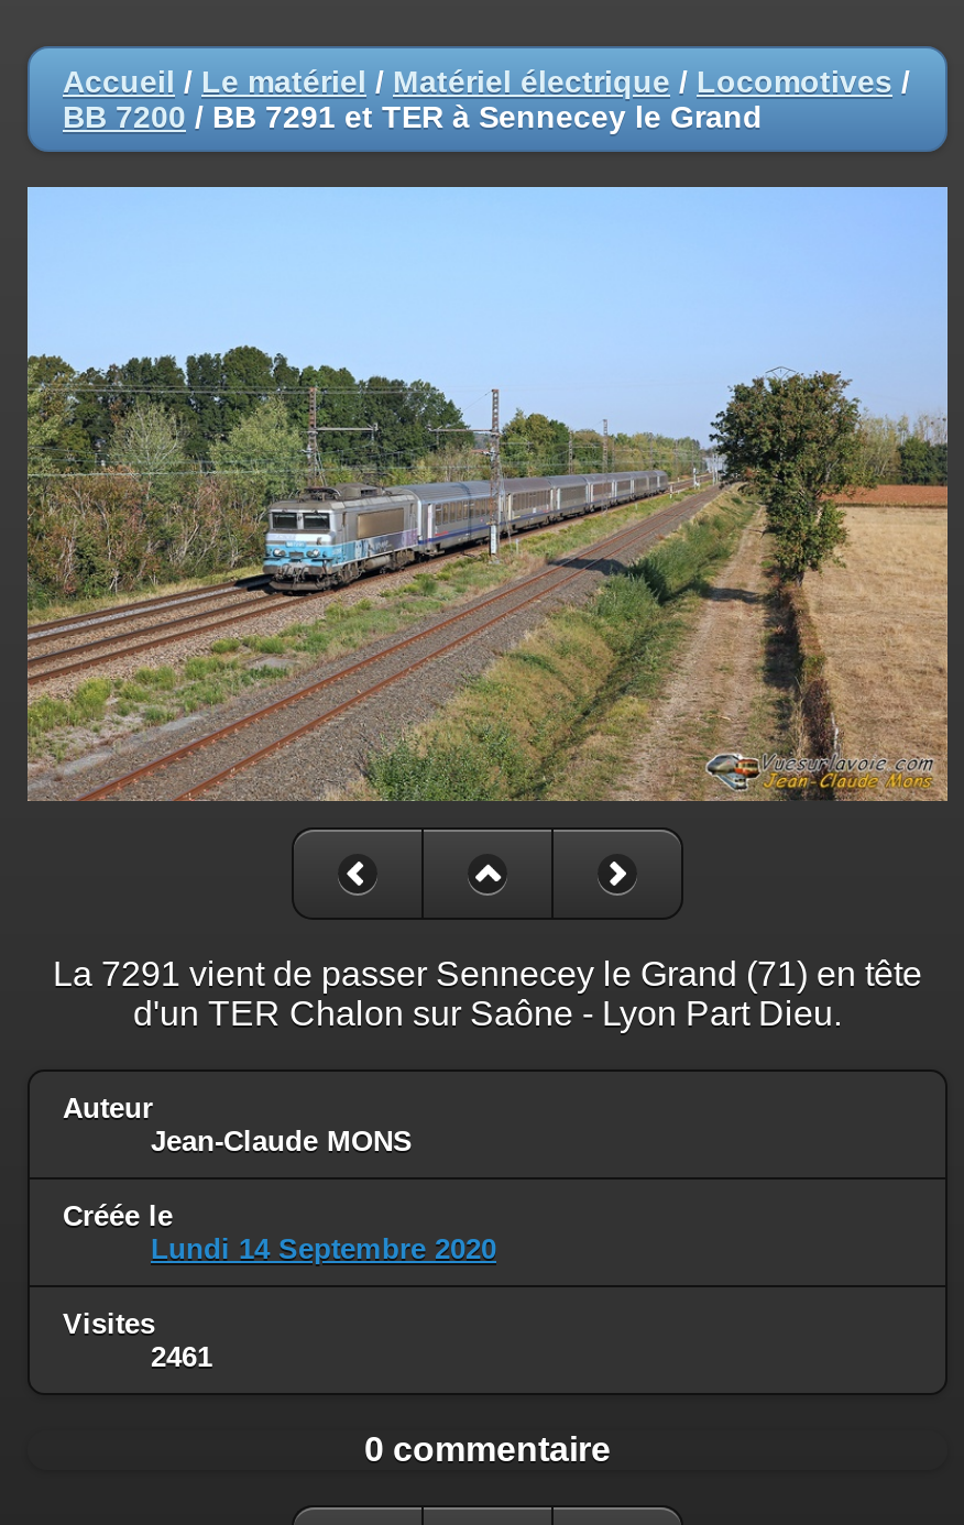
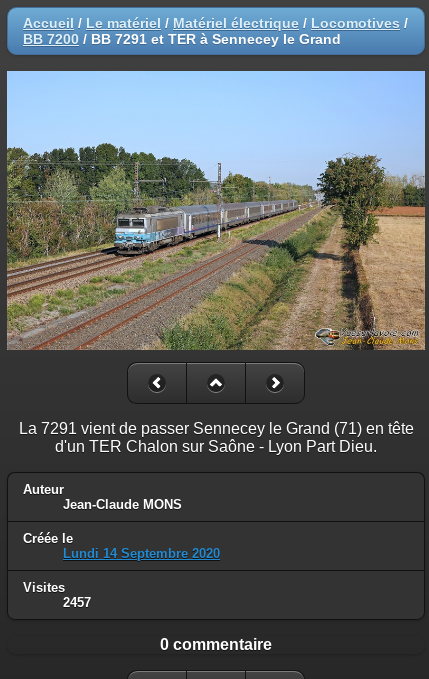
- 2461
+ 2457
